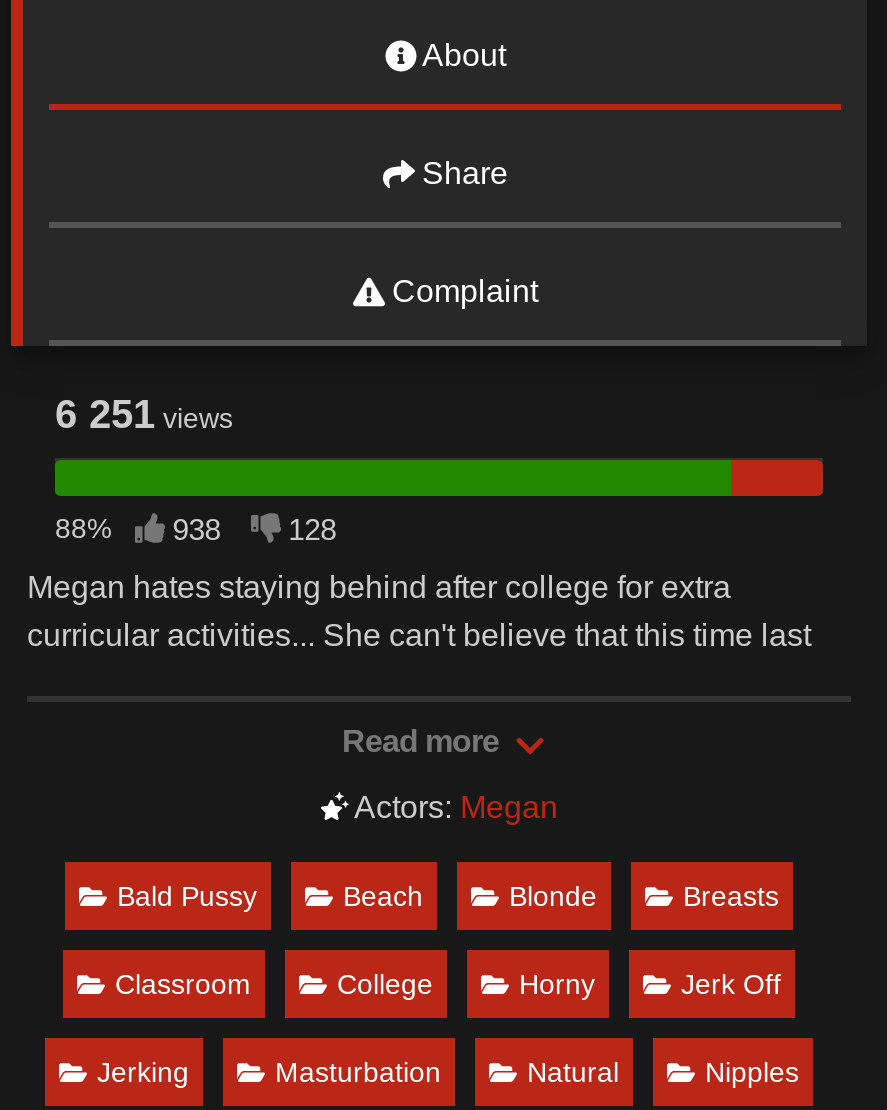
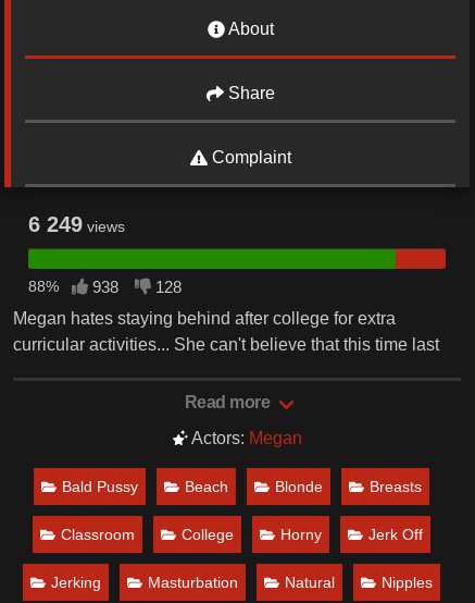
- 6 251 views
+ 6 249 views
